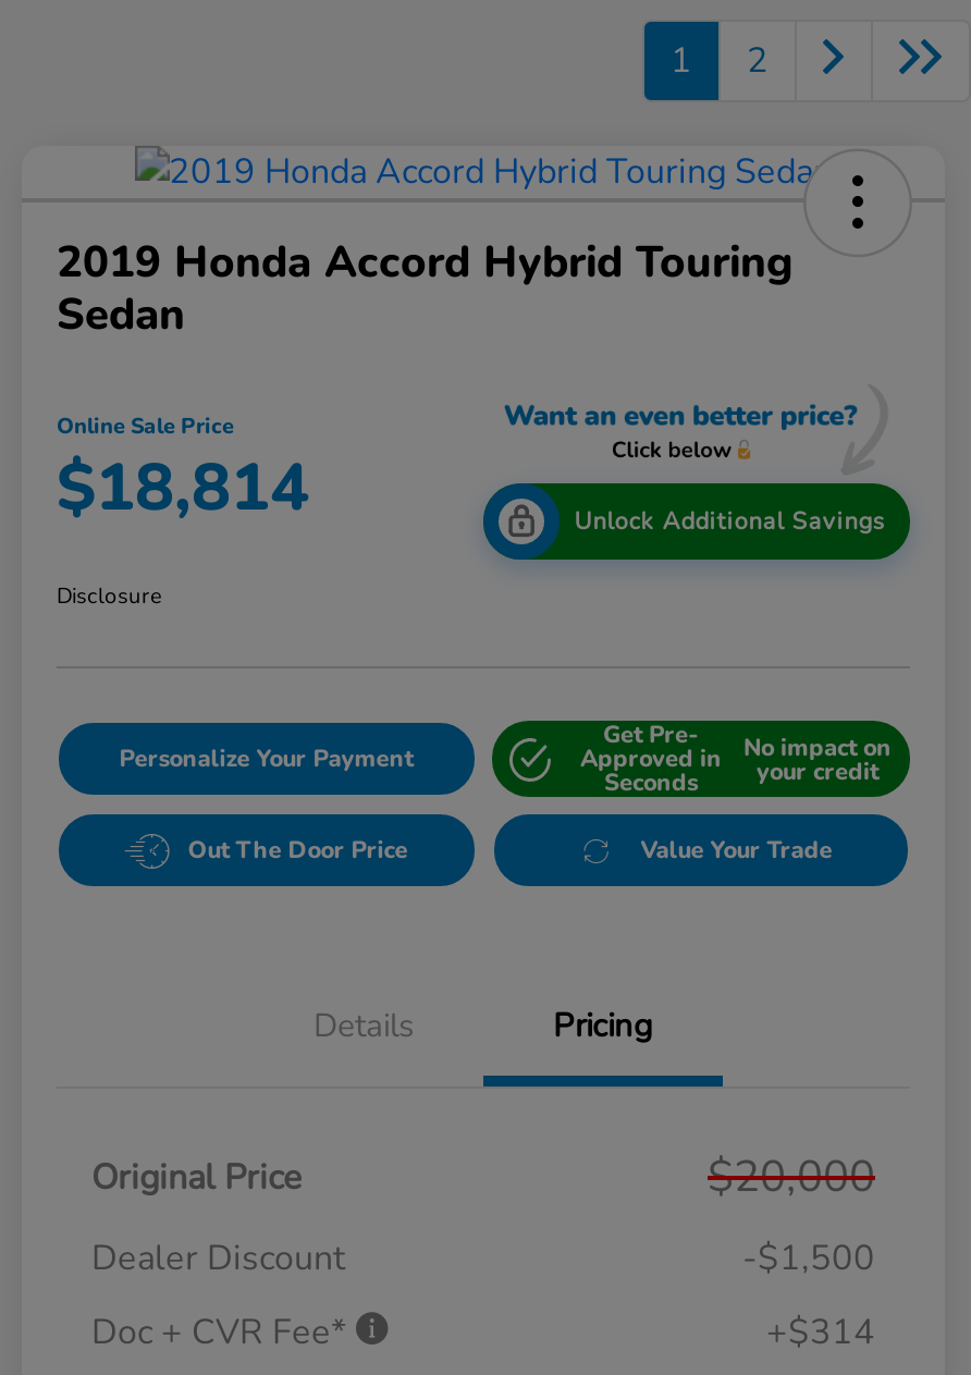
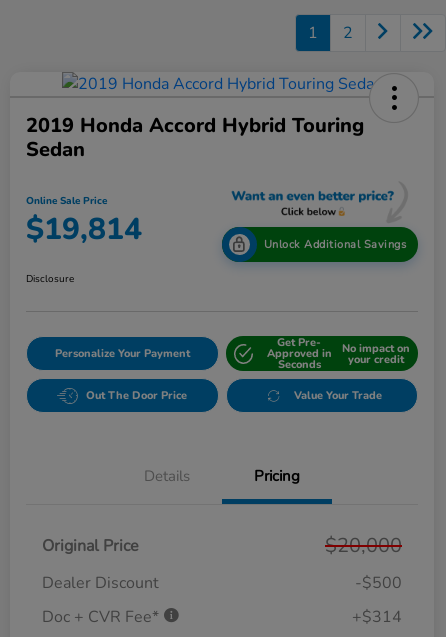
- $18,814
+ $19,814

- -$1,500
+ -$500
